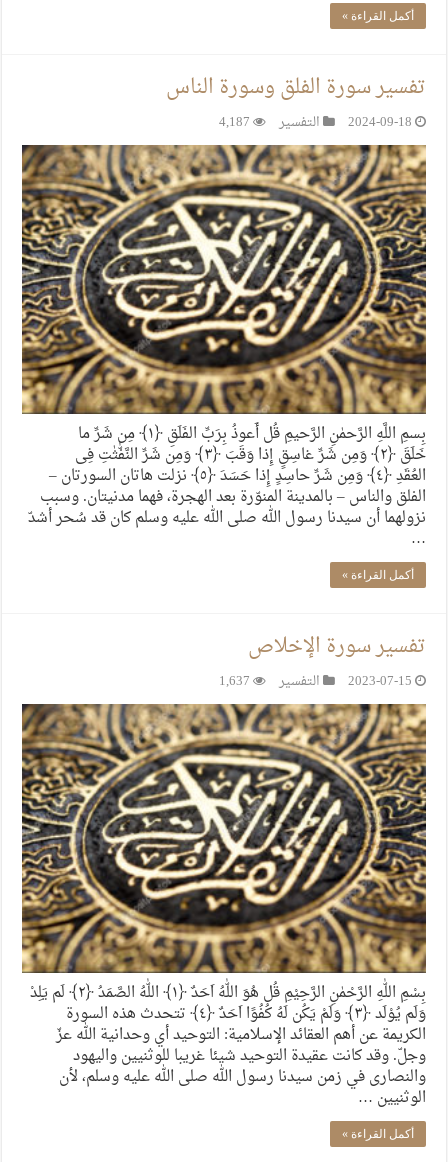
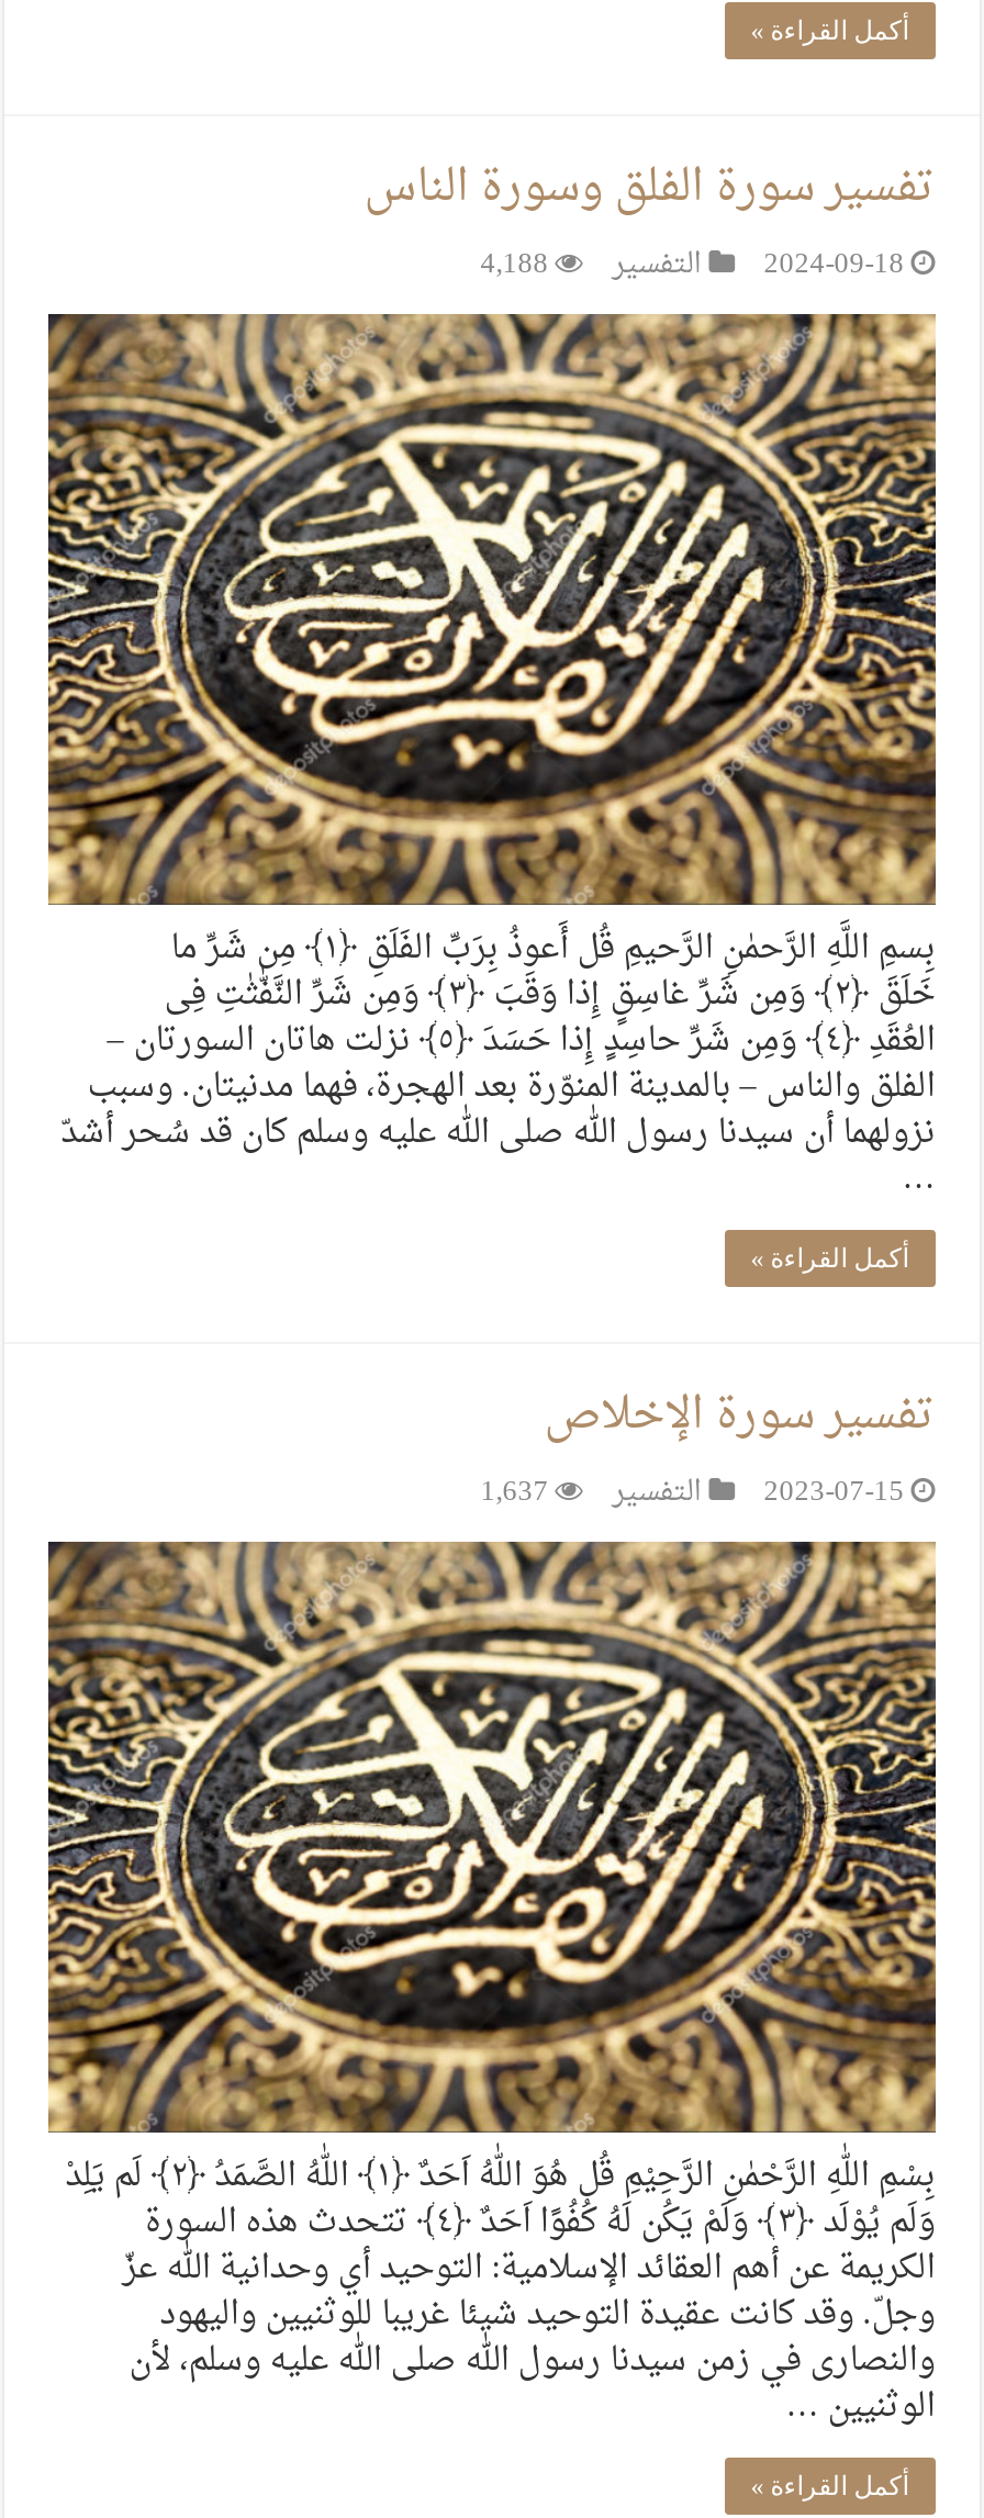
- 2024-09-18 التفسير 4,187
+ 2024-09-18 التفسير 4,188
